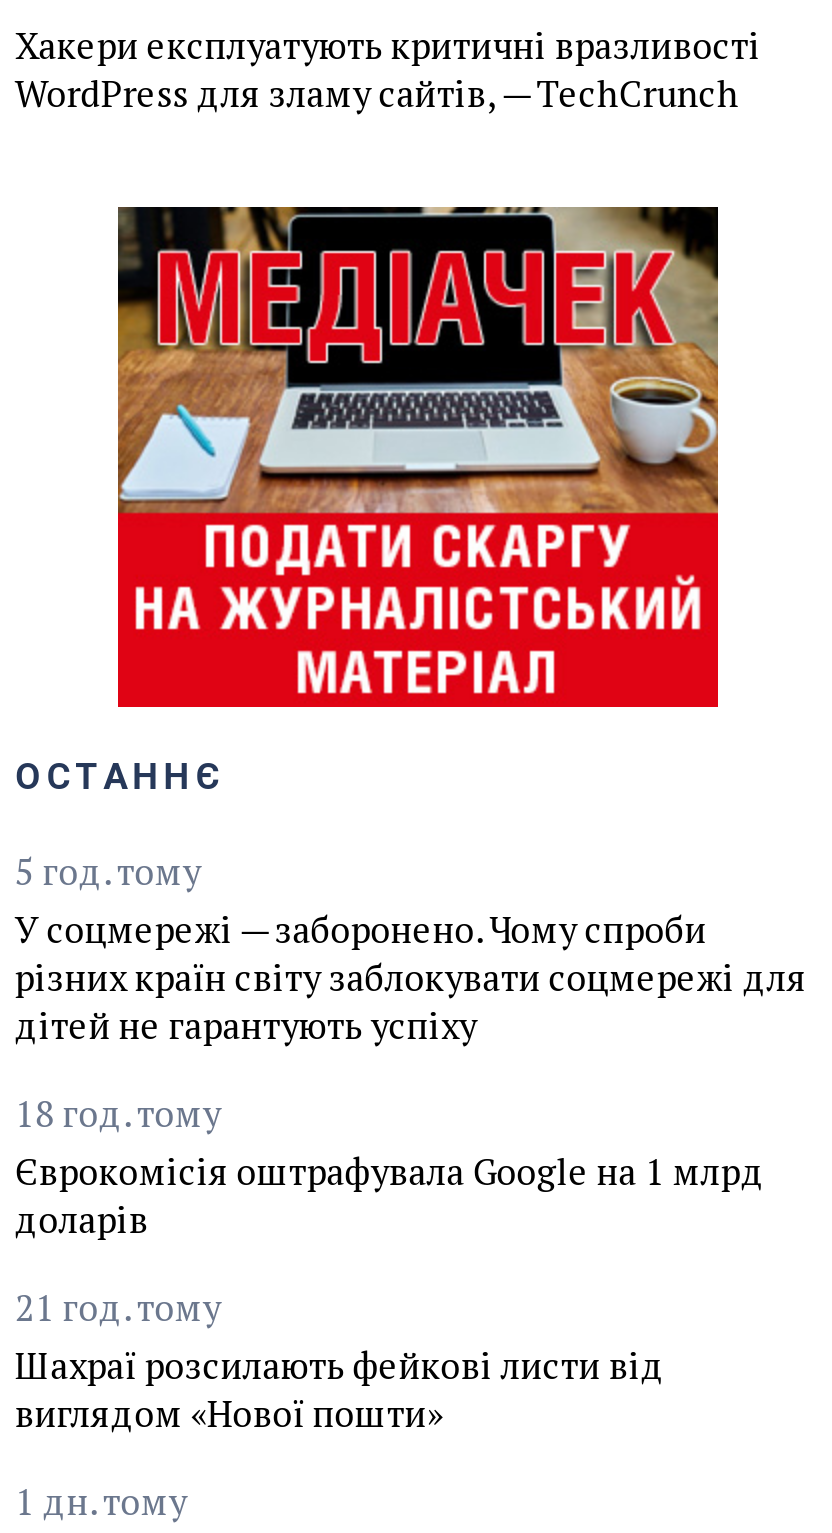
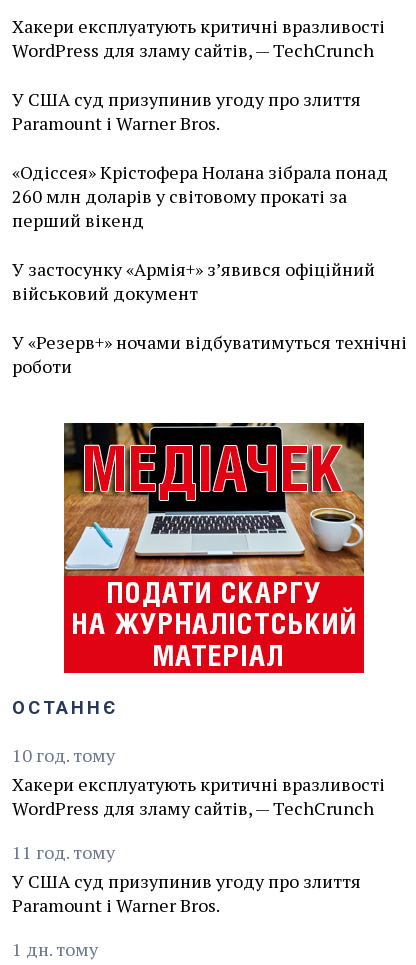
+ У США суд призупинив угоду про злиття
+ Paramount і Warner Bros.
+ «Одіссея» Крістофера Нолана зібрала понад
+ 260 млн доларів у світовому прокаті за
+ перший вікенд
+ У застосунку «Армія+» зʼявився офіційний
+ військовий документ
+ У «Резерв+» ночами відбуватимуться технічні
+ роботи

moved down: [image] | ОСТАННЄ

- 5 год. тому
- У соцмережі — заборонено. Чому спроби
- різних країн світу заблокувати соцмережі для
- дітей не гарантують успіху
- 18 год. тому
- Єврокомісія оштрафувала Google на 1 млрд
- доларів
- 21 год. тому
- Шахраї розсилають фейкові листи від
- виглядом «Нової пошти»
+ 10 год. тому
+ Хакери експлуатують критичні вразливості
+ WordPress для зламу сайтів, — TechCrunch
+ 11 год. тому
+ У США суд призупинив угоду про злиття
+ Paramount і Warner Bros.
